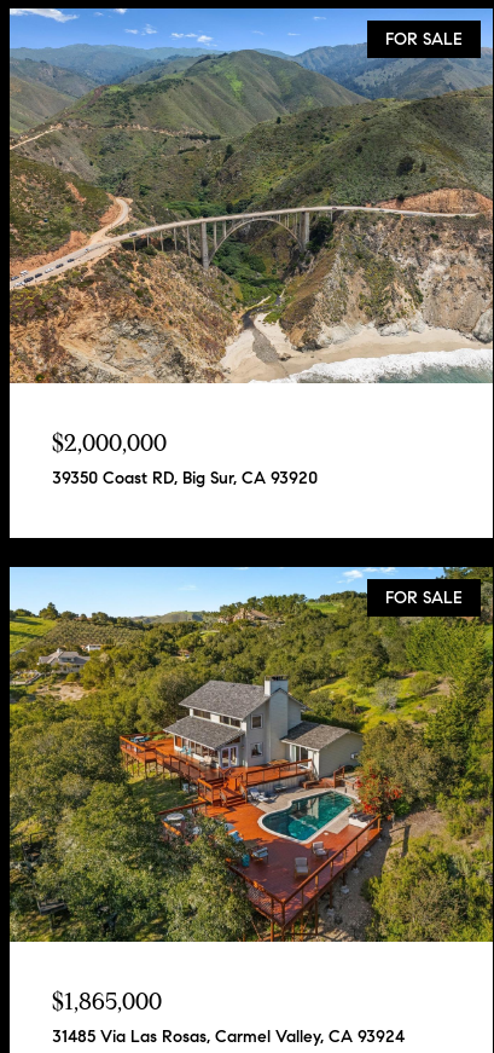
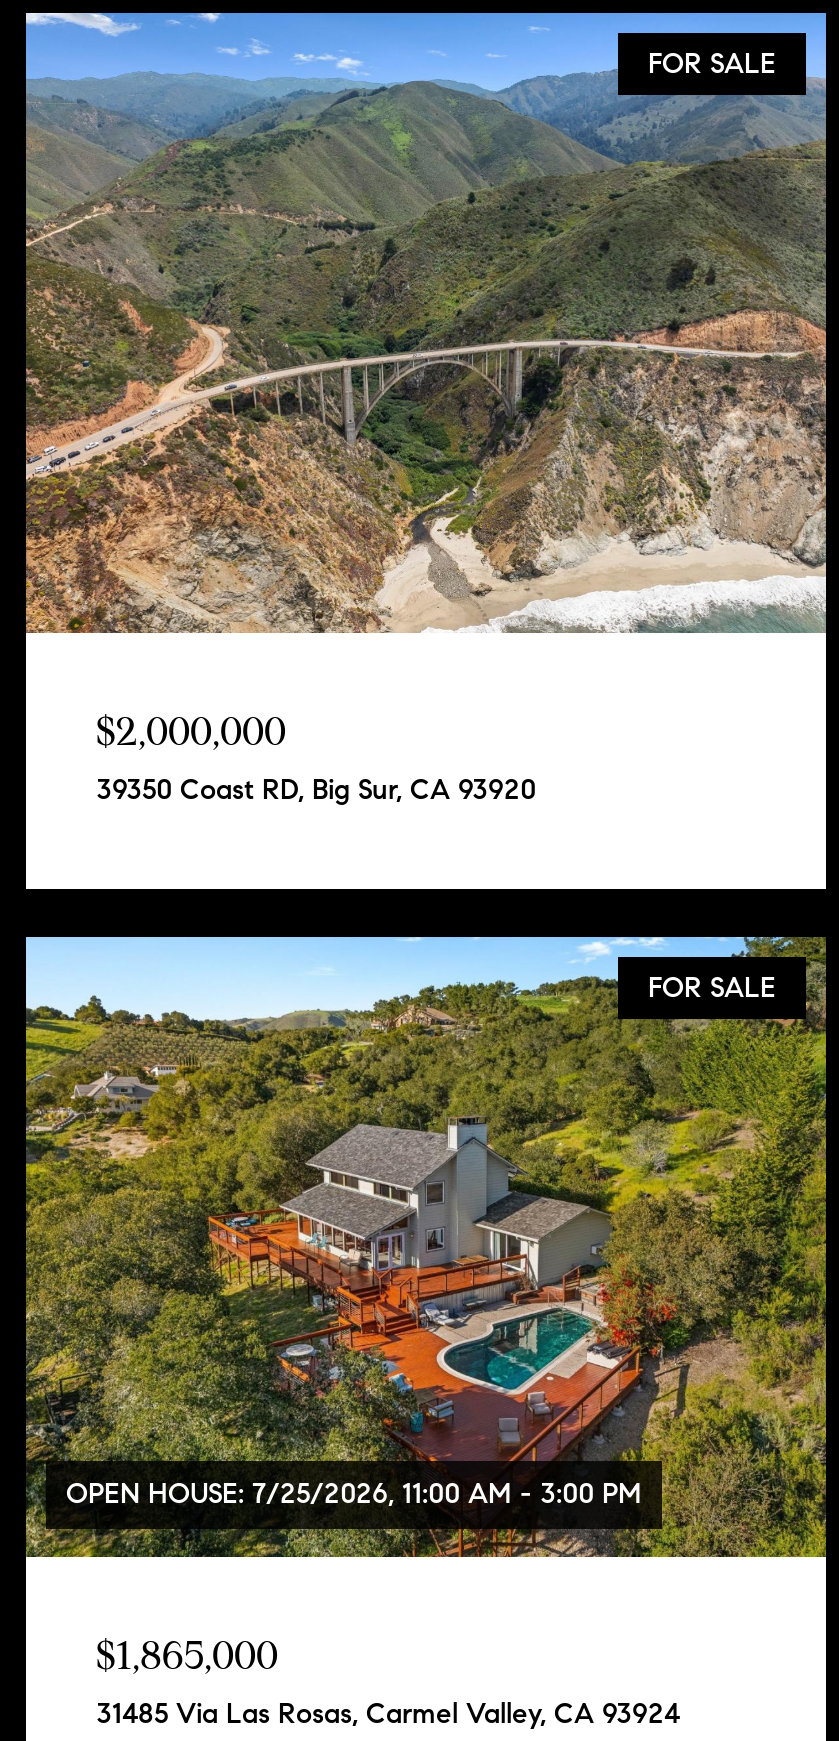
+ OPEN HOUSE: 7/25/2026, 11:00 AM - 3:00 PM
